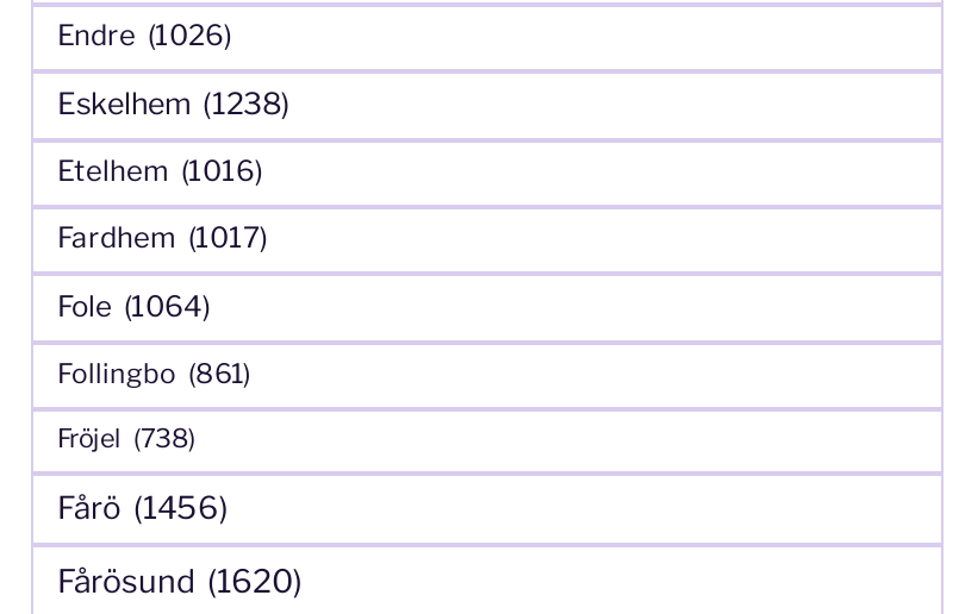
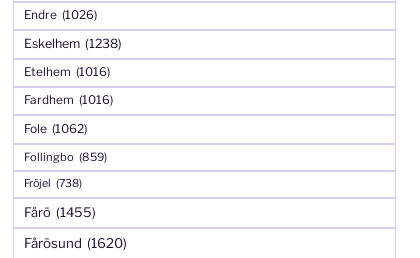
- Fardhem (1017)
+ Fardhem (1016)

- Fole (1064)
+ Fole (1062)

- Follingbo (861)
+ Follingbo (859)

- Fårö (1456)
+ Fårö (1455)
